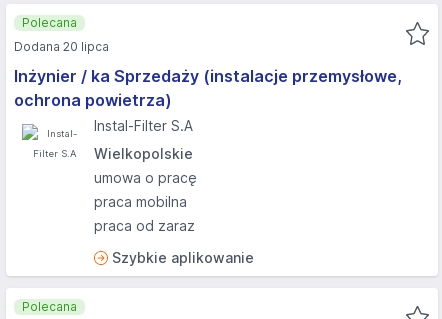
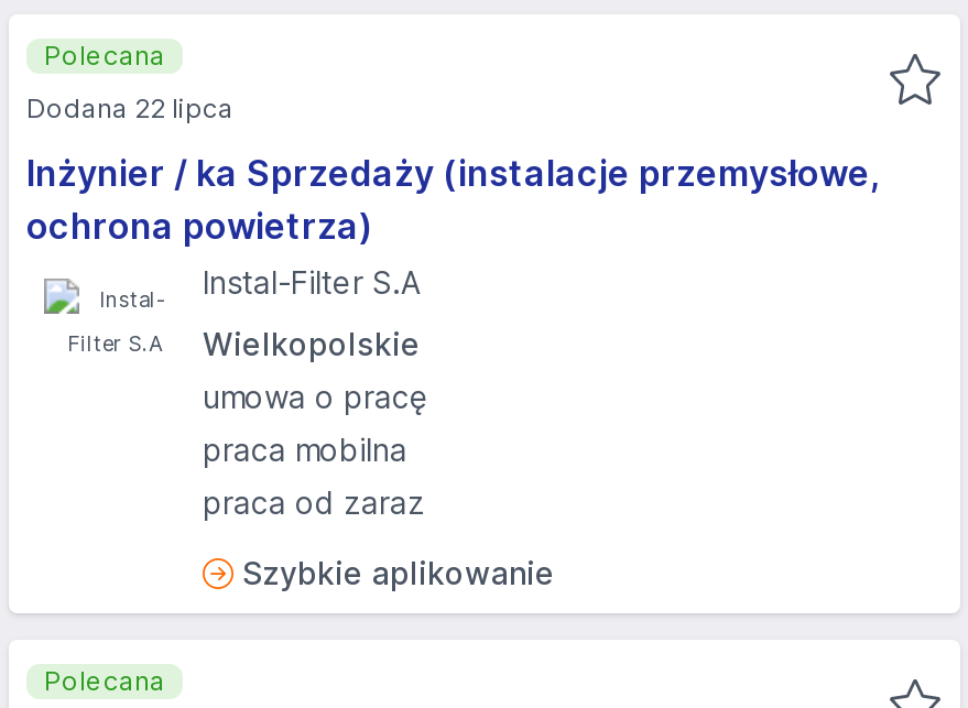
- Dodana 20 lipca
+ Dodana 22 lipca
